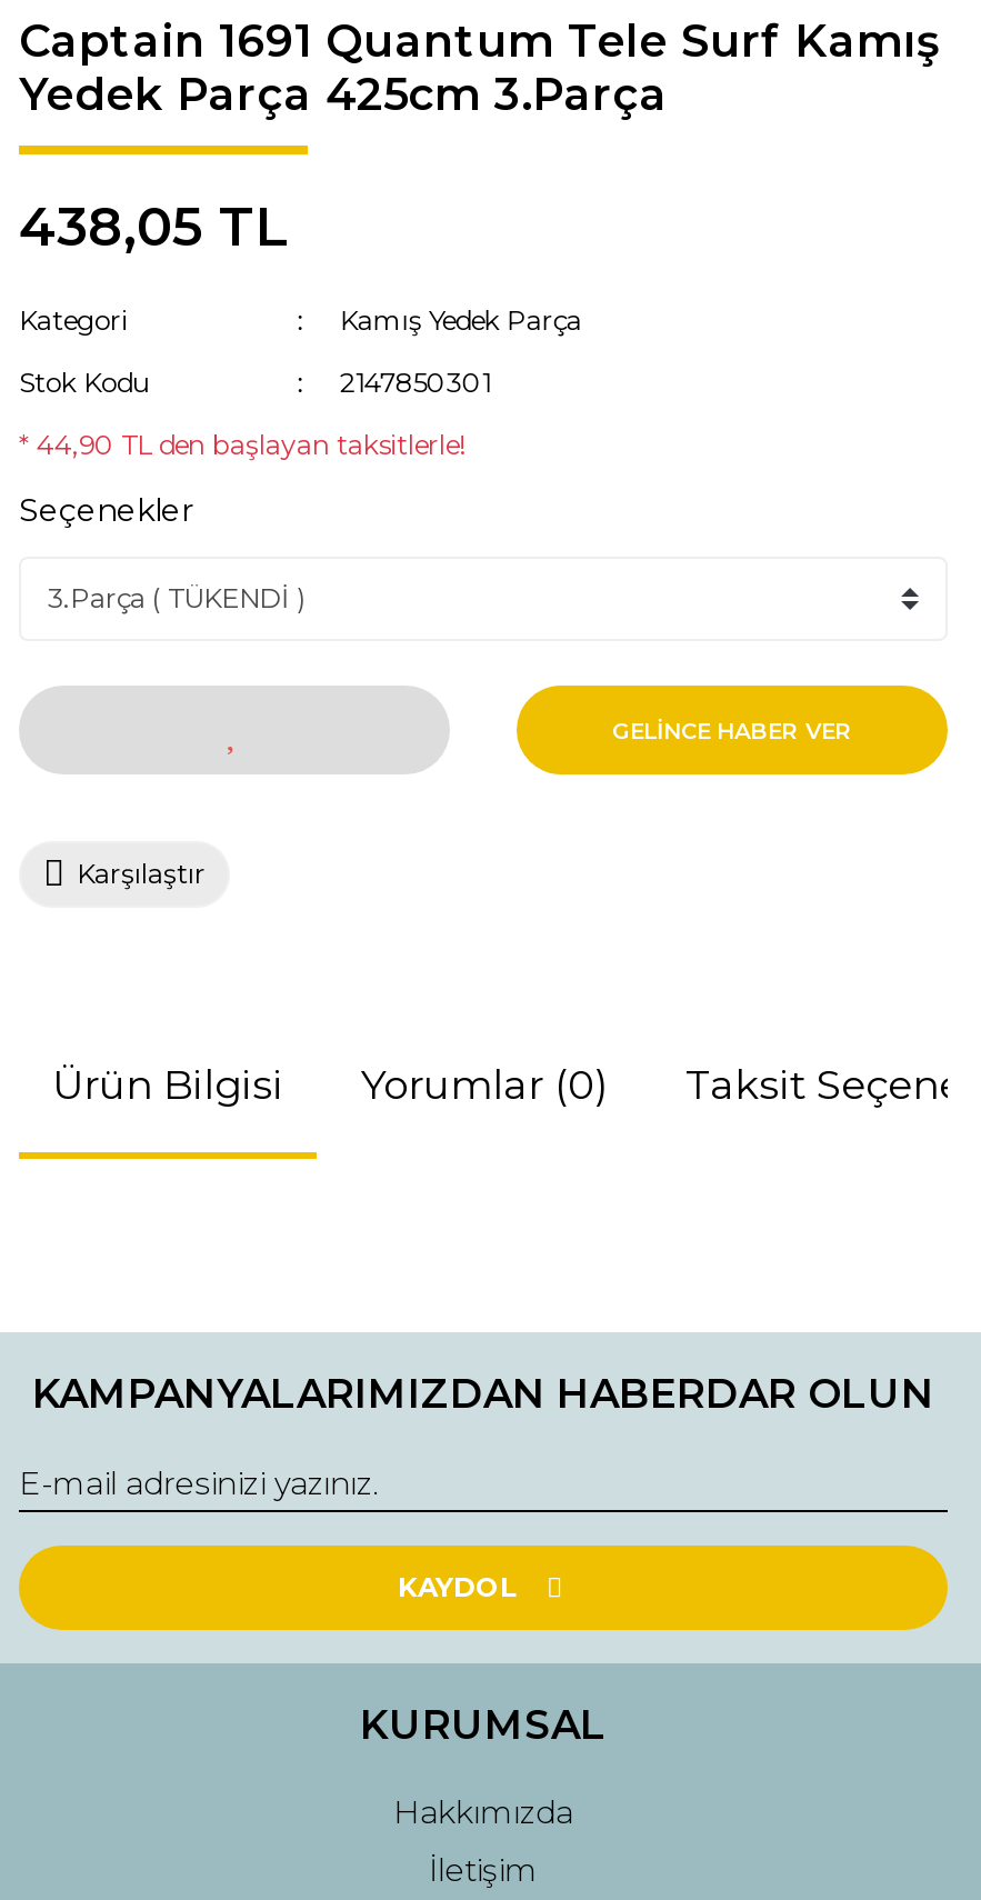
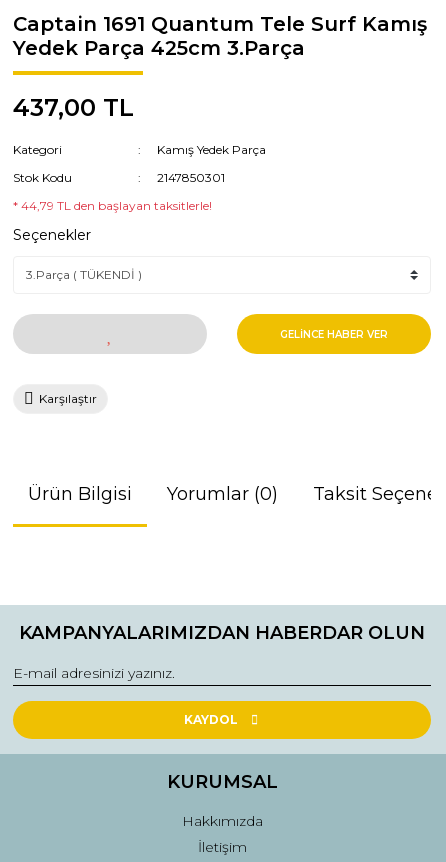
- 438,05 TL
+ 437,00 TL

- * 44,90 TL den başlayan taksitlerle!
+ * 44,79 TL den başlayan taksitlerle!
